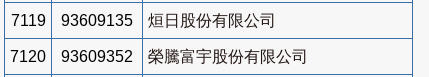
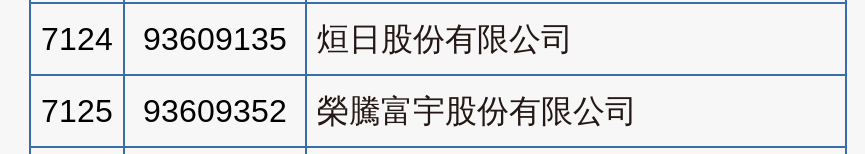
- 7119 93609135 烜日股份有限公司
+ 7124 93609135 烜日股份有限公司

- 7120 93609352 榮騰富宇股份有限公司
+ 7125 93609352 榮騰富宇股份有限公司
